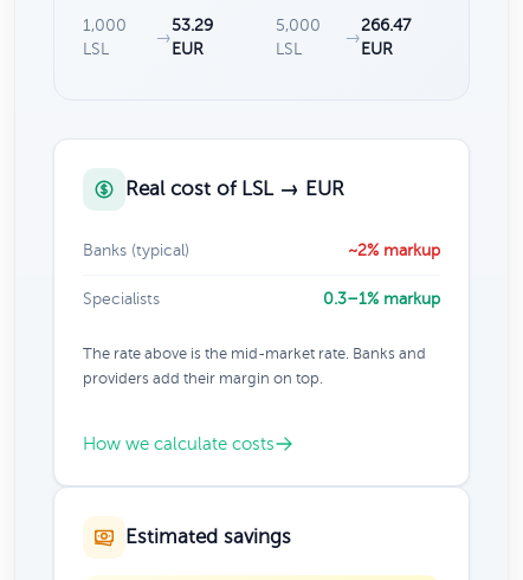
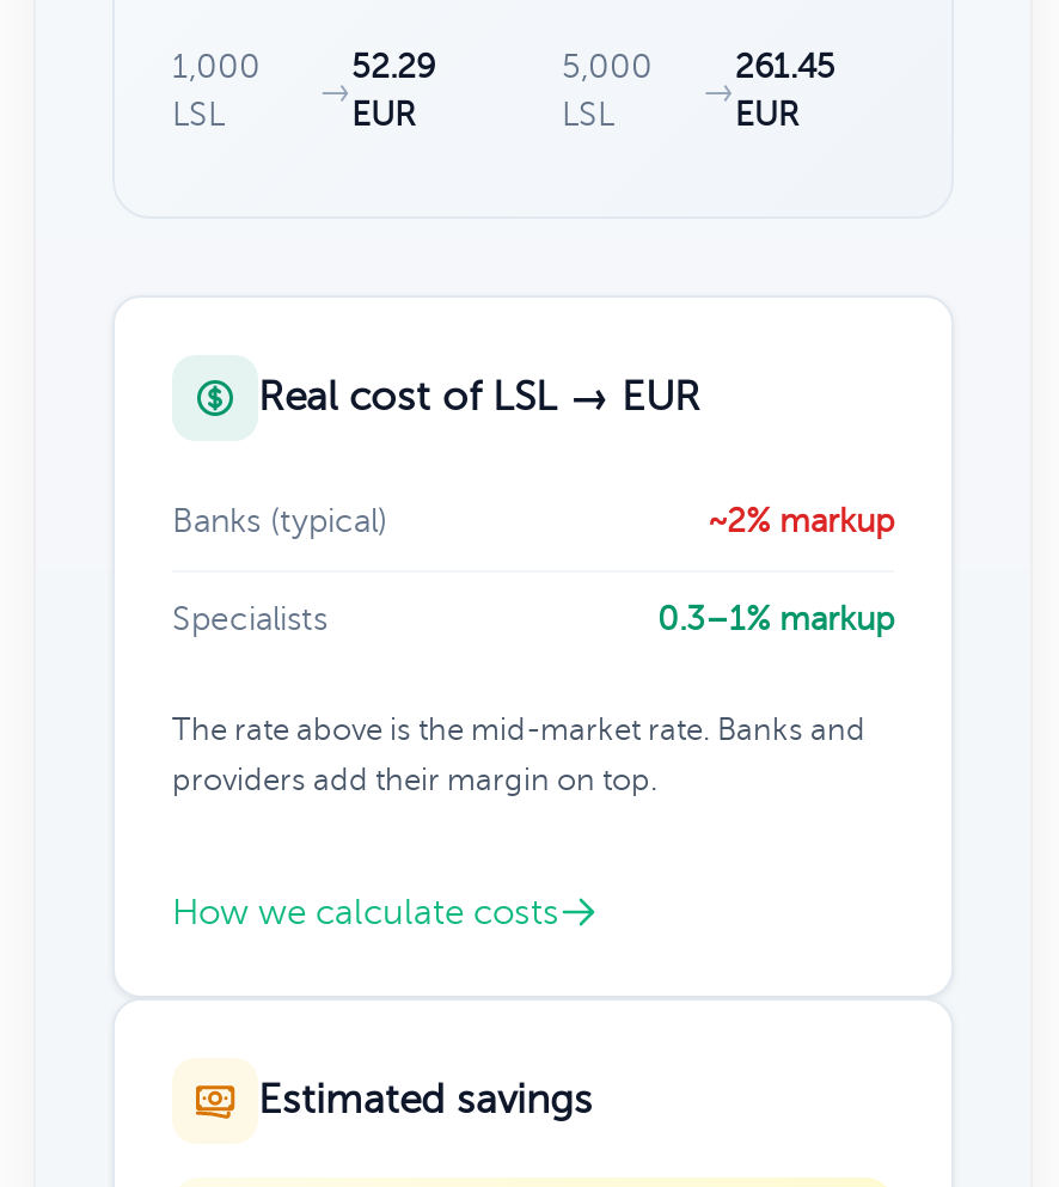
- 53.29
+ 52.29

- 266.47
+ 261.45
